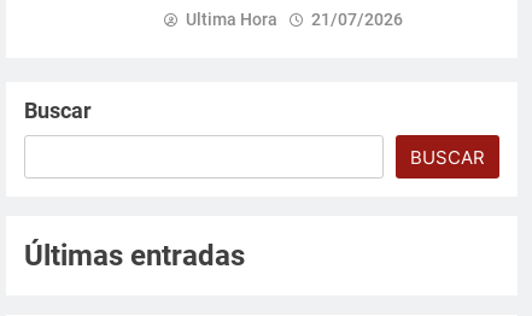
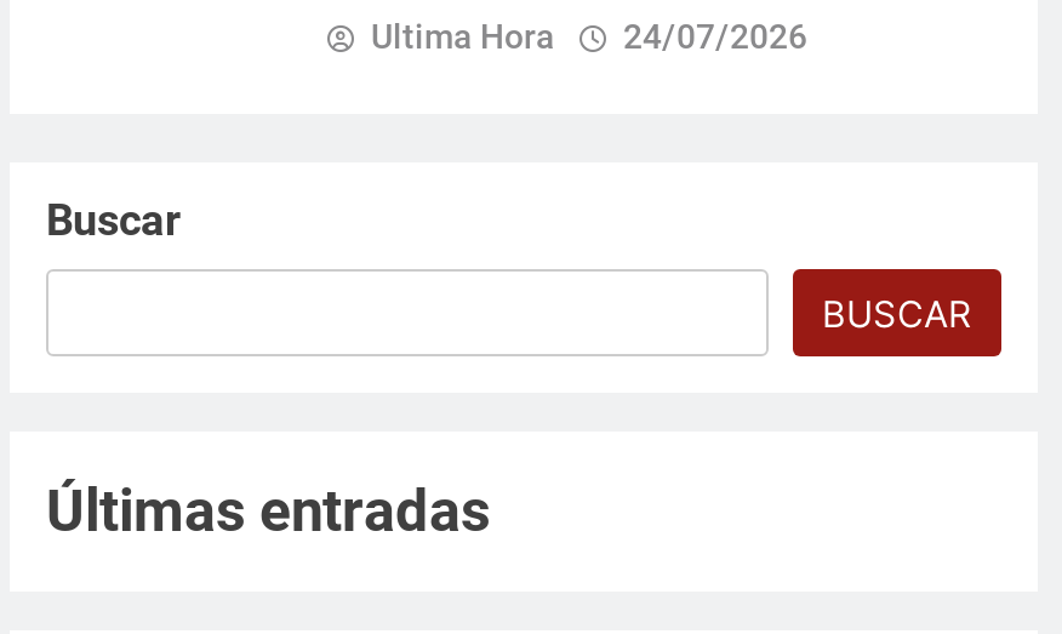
- Ultima Hora 21/07/2026
+ Ultima Hora 24/07/2026
